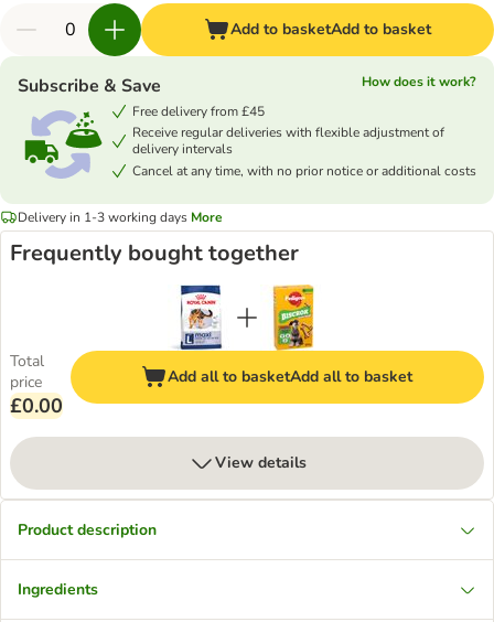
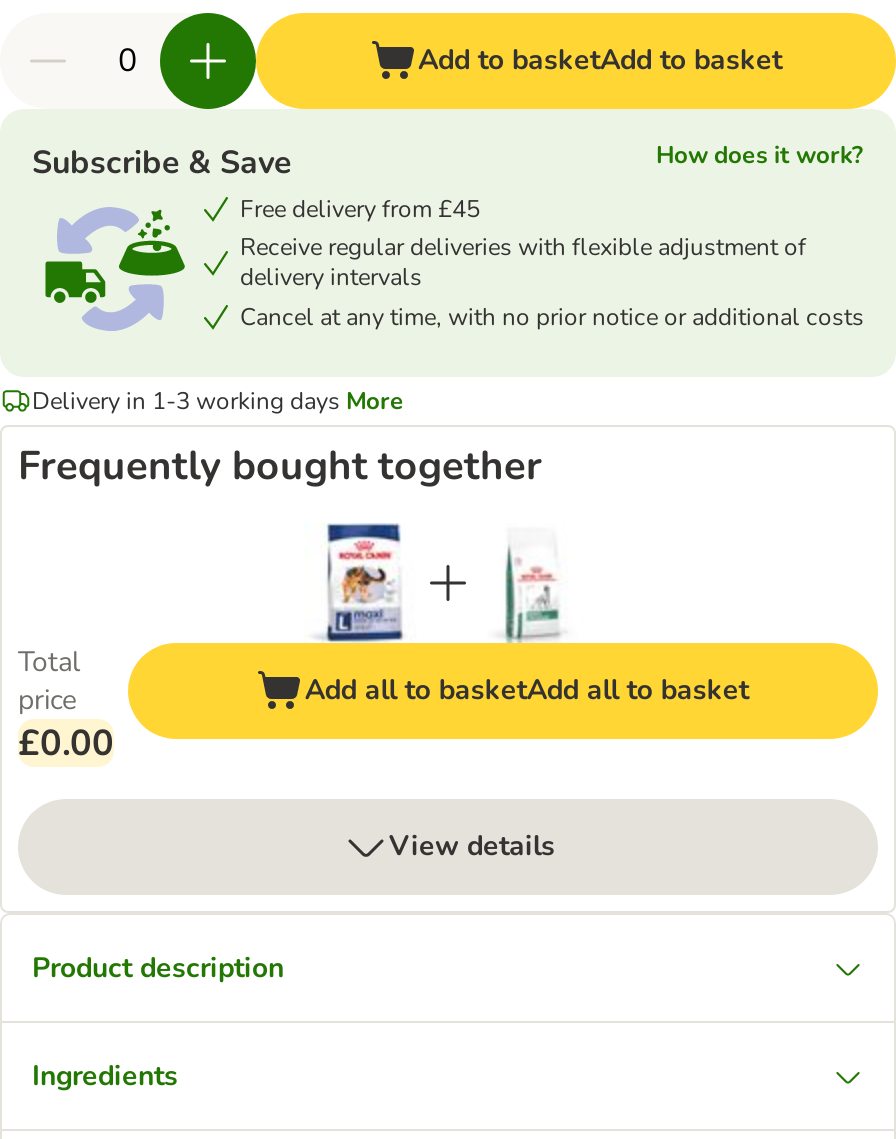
- [image]
+ [image]
